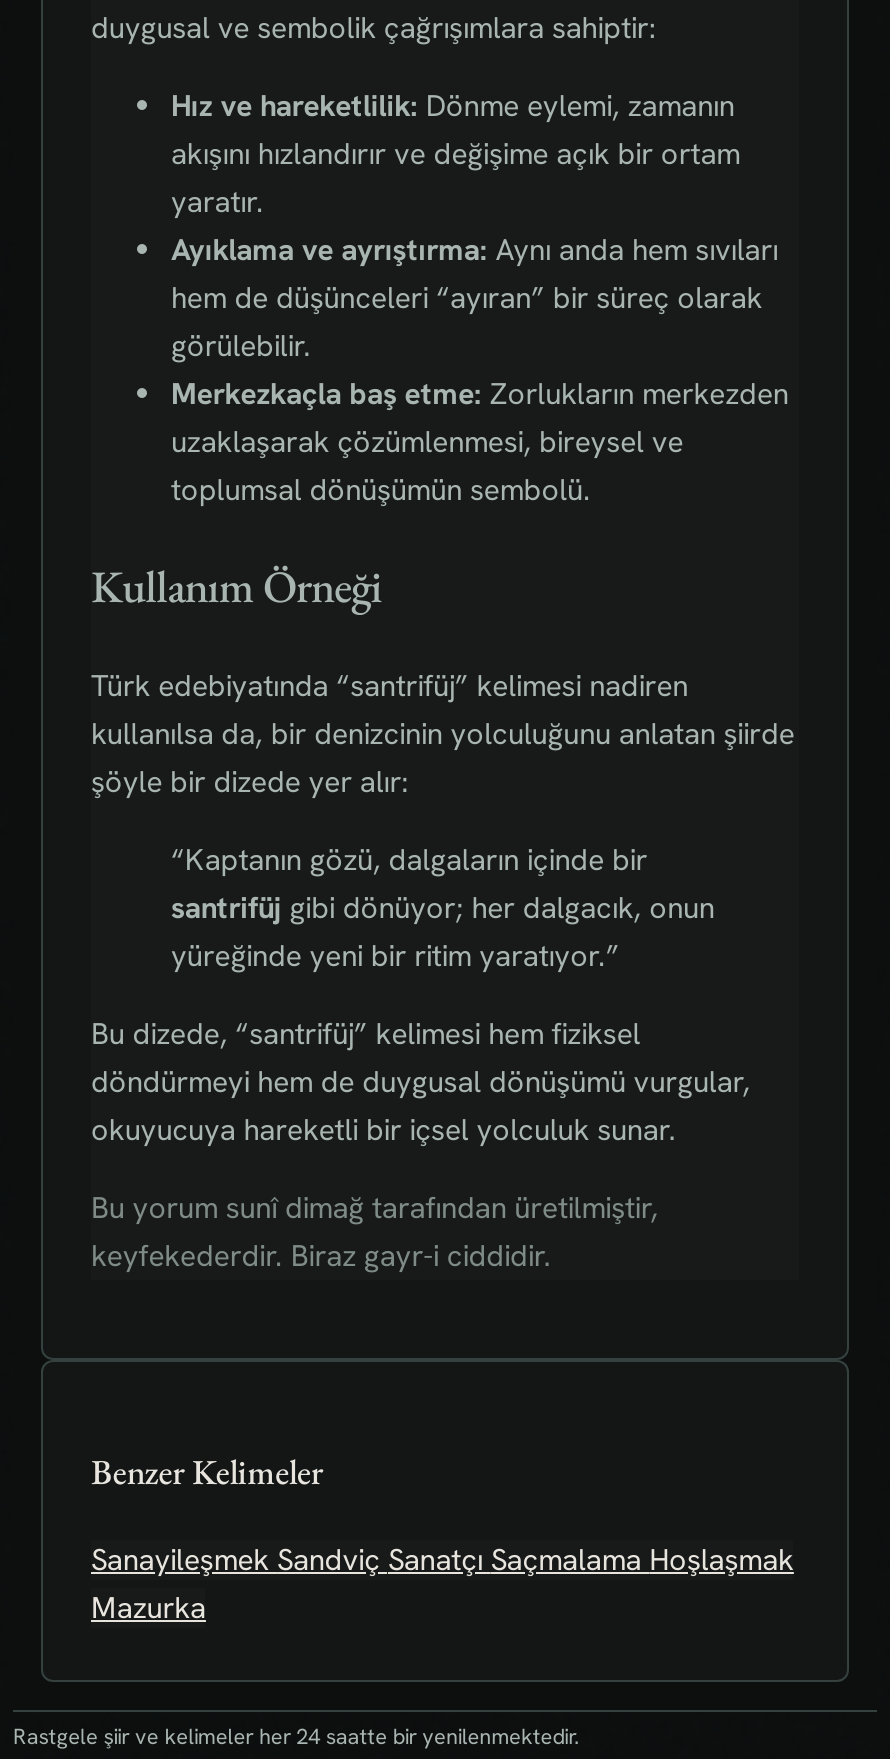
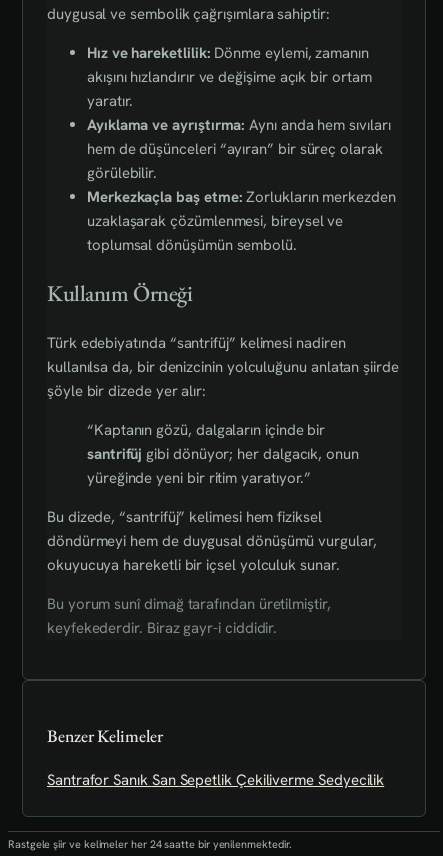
- Sanayileşmek Sandviç Sanatçı Saçmalama Hoşlaşmak
- Mazurka
+ Santrafor Sanık San Sepetlik Çekiliverme Sedyecilik
